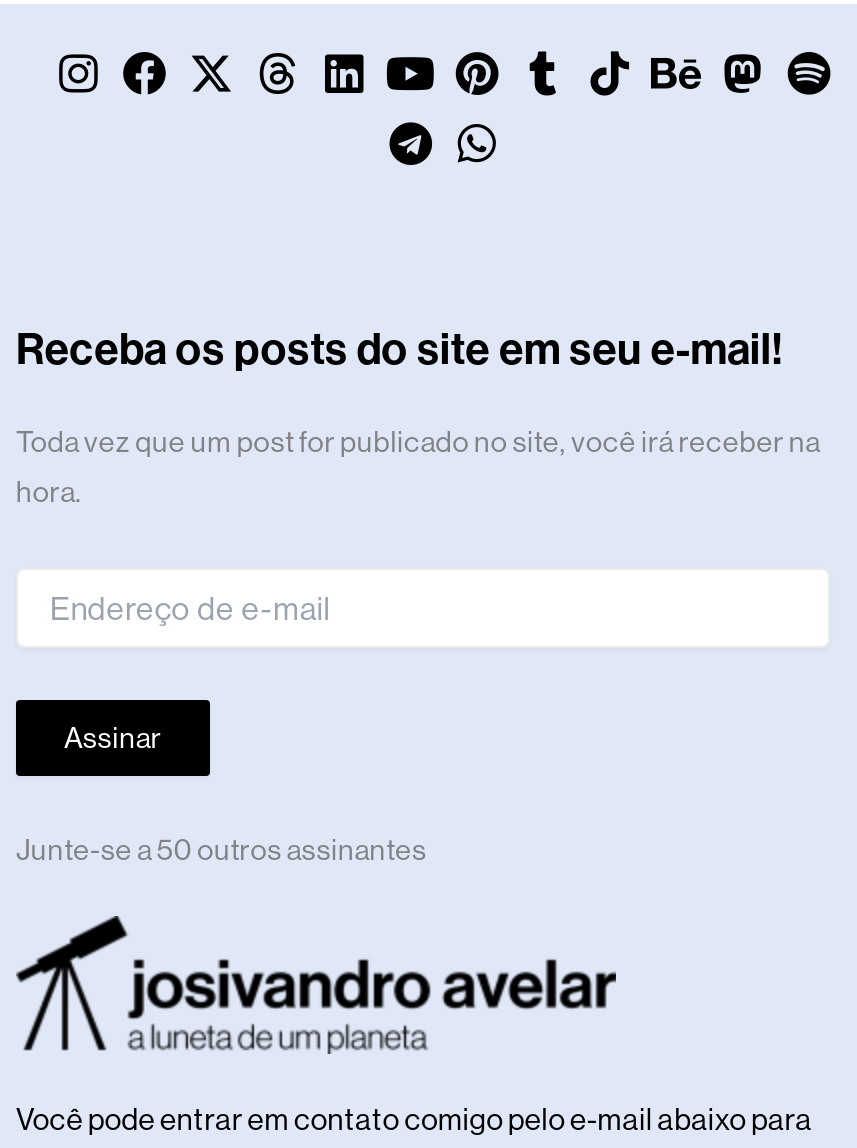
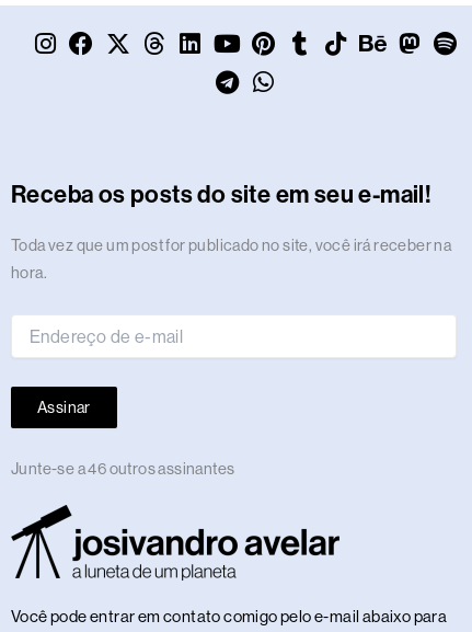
- Junte-se a 50 outros assinantes
+ Junte-se a 46 outros assinantes
